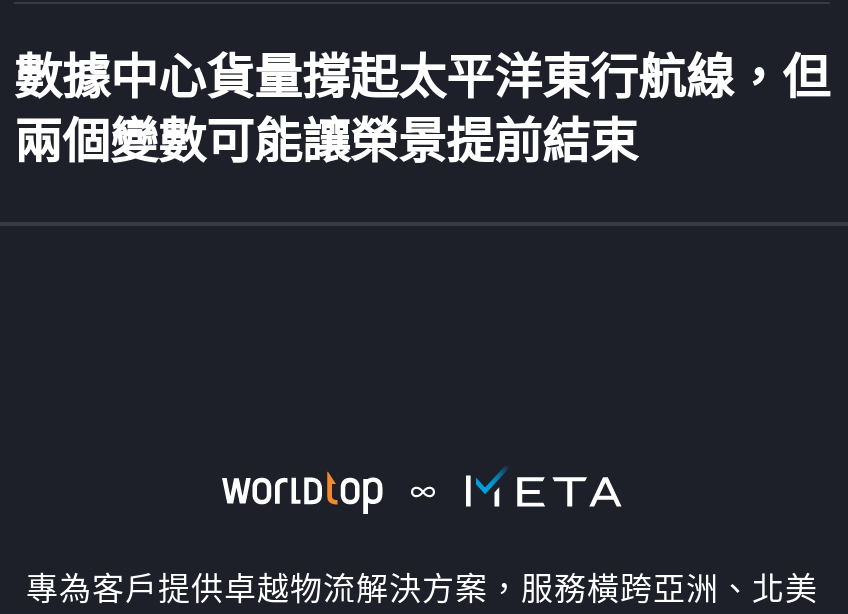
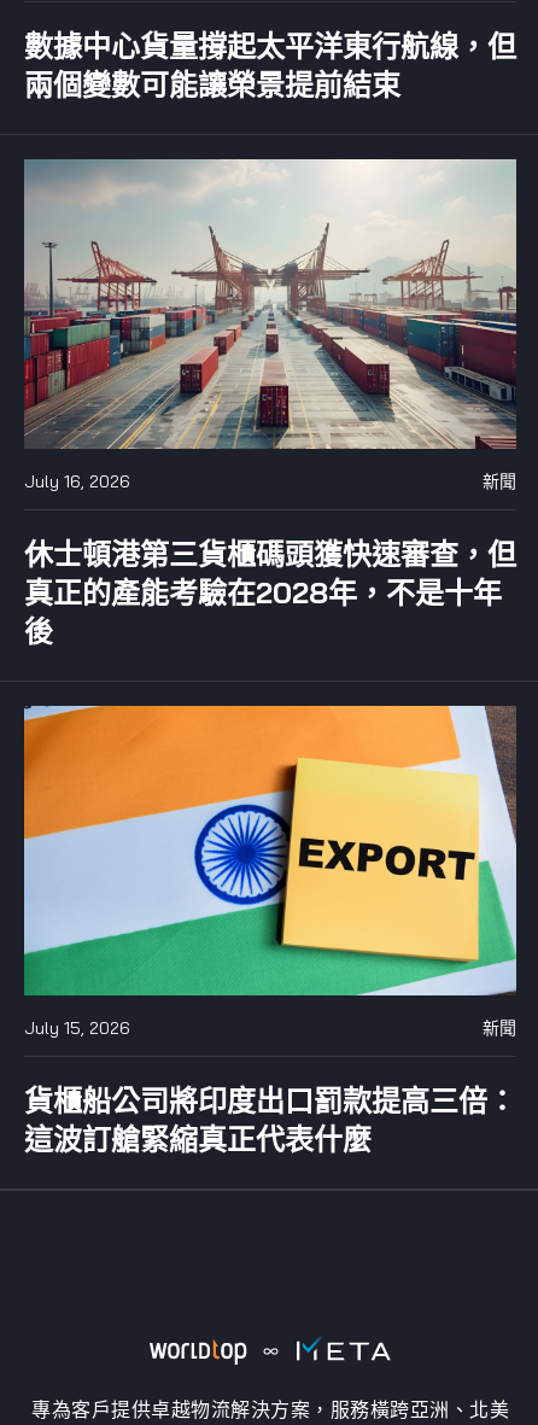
+ [image]
+ July 16, 2026
+ 新聞
+ 休士頓港第三貨櫃碼頭獲快速審查，但
+ 真正的產能考驗在2028年，不是十年
+ 後

+ [image]
+ July 15, 2026
+ 新聞
+ 貨櫃船公司將印度出口罰款提高三倍：
+ 這波訂艙緊縮真正代表什麼
